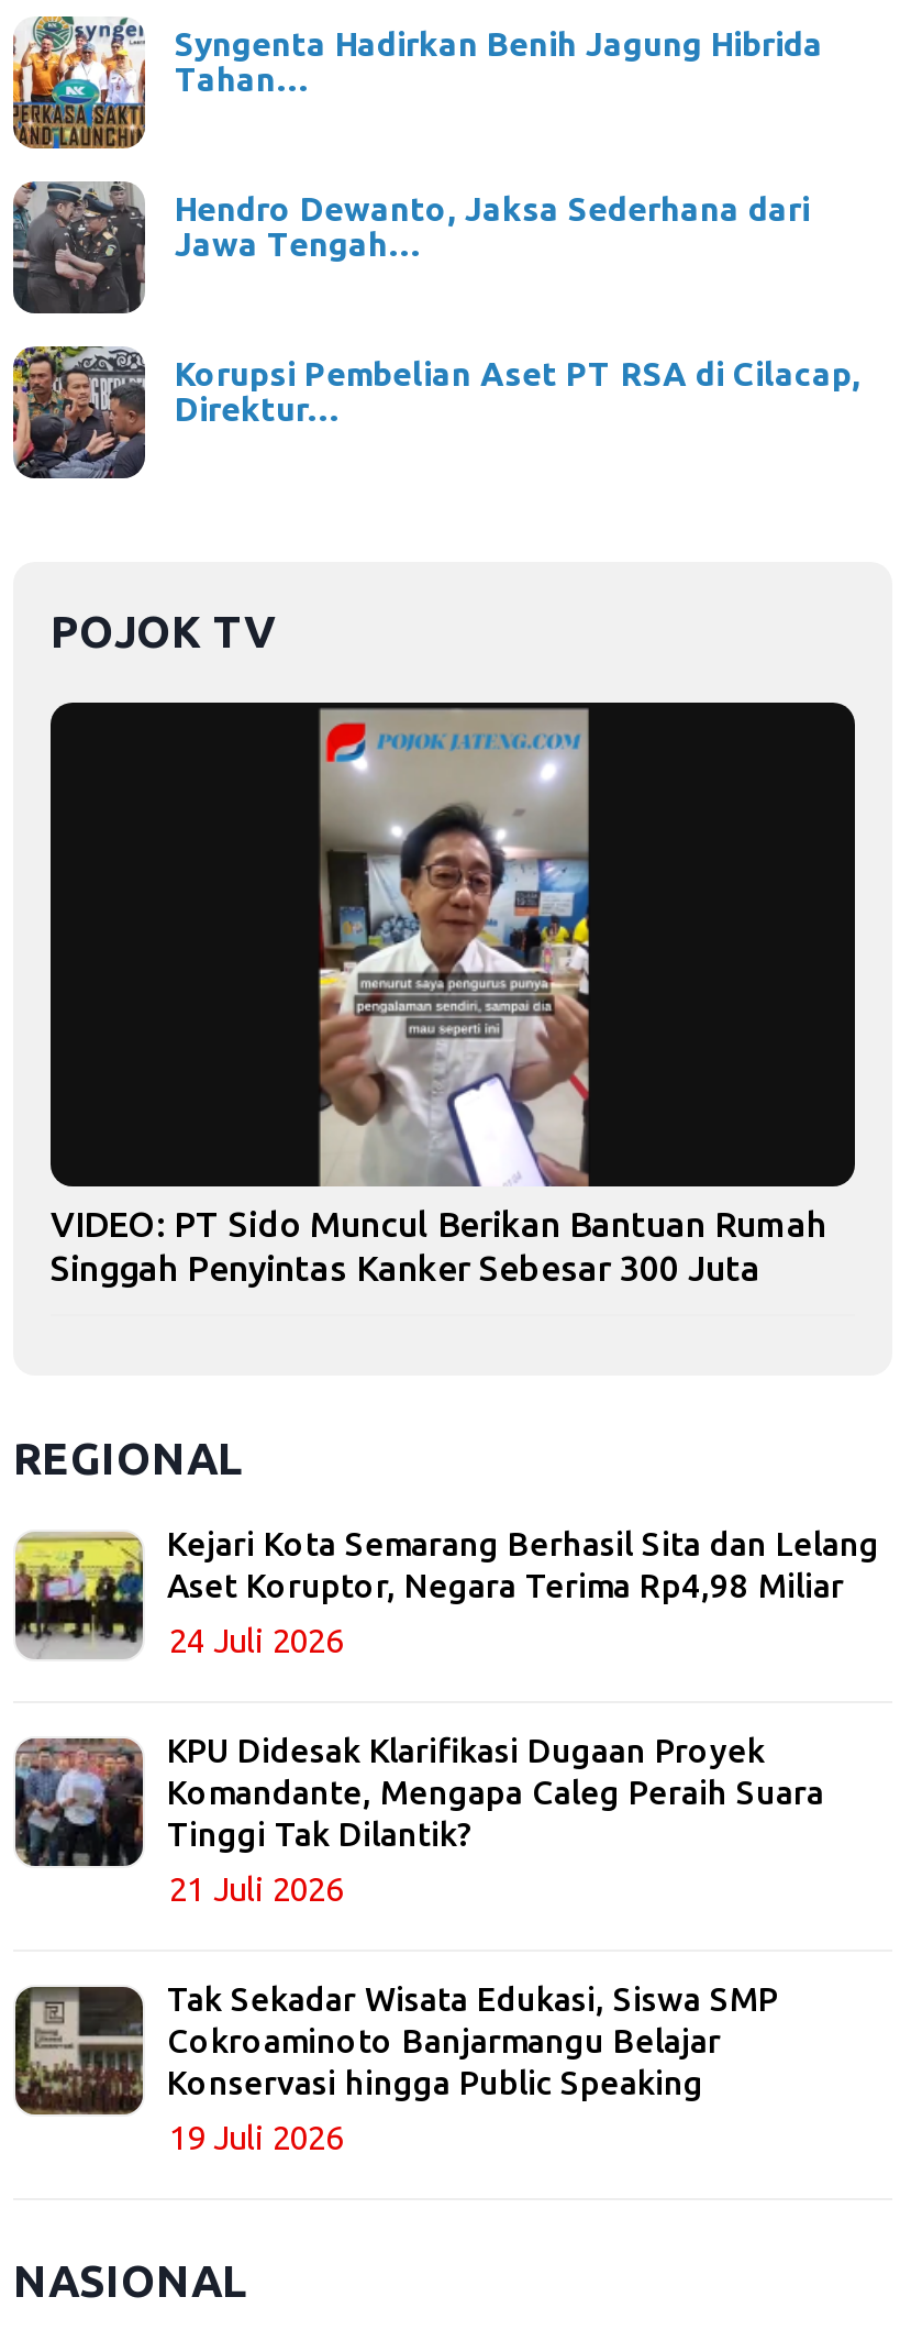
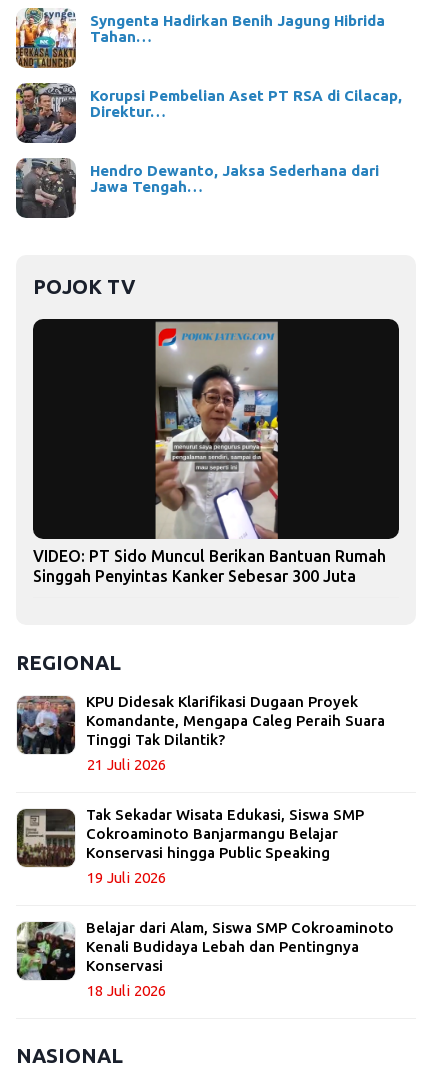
moved down: [image] | Hendro Dewanto, Jaksa Sederhana dari | Jawa Tengah…

moved up: [image] | Korupsi Pembelian Aset PT RSA di Cilacap, | Direktur…

- [image]
- Kejari Kota Semarang Berhasil Sita dan Lelang
- Aset Koruptor, Negara Terima Rp4,98 Miliar
- 24 Juli 2026

moved up: [image] | KPU Didesak Klarifikasi Dugaan Proyek | Komandante, Mengapa Caleg Peraih Suara | ... | Konservasi hingga Public Speaking | 19 Juli 2026

+ [image]
+ Belajar dari Alam, Siswa SMP Cokroaminoto
+ Kenali Budidaya Lebah dan Pentingnya
+ Konservasi
+ 18 Juli 2026
